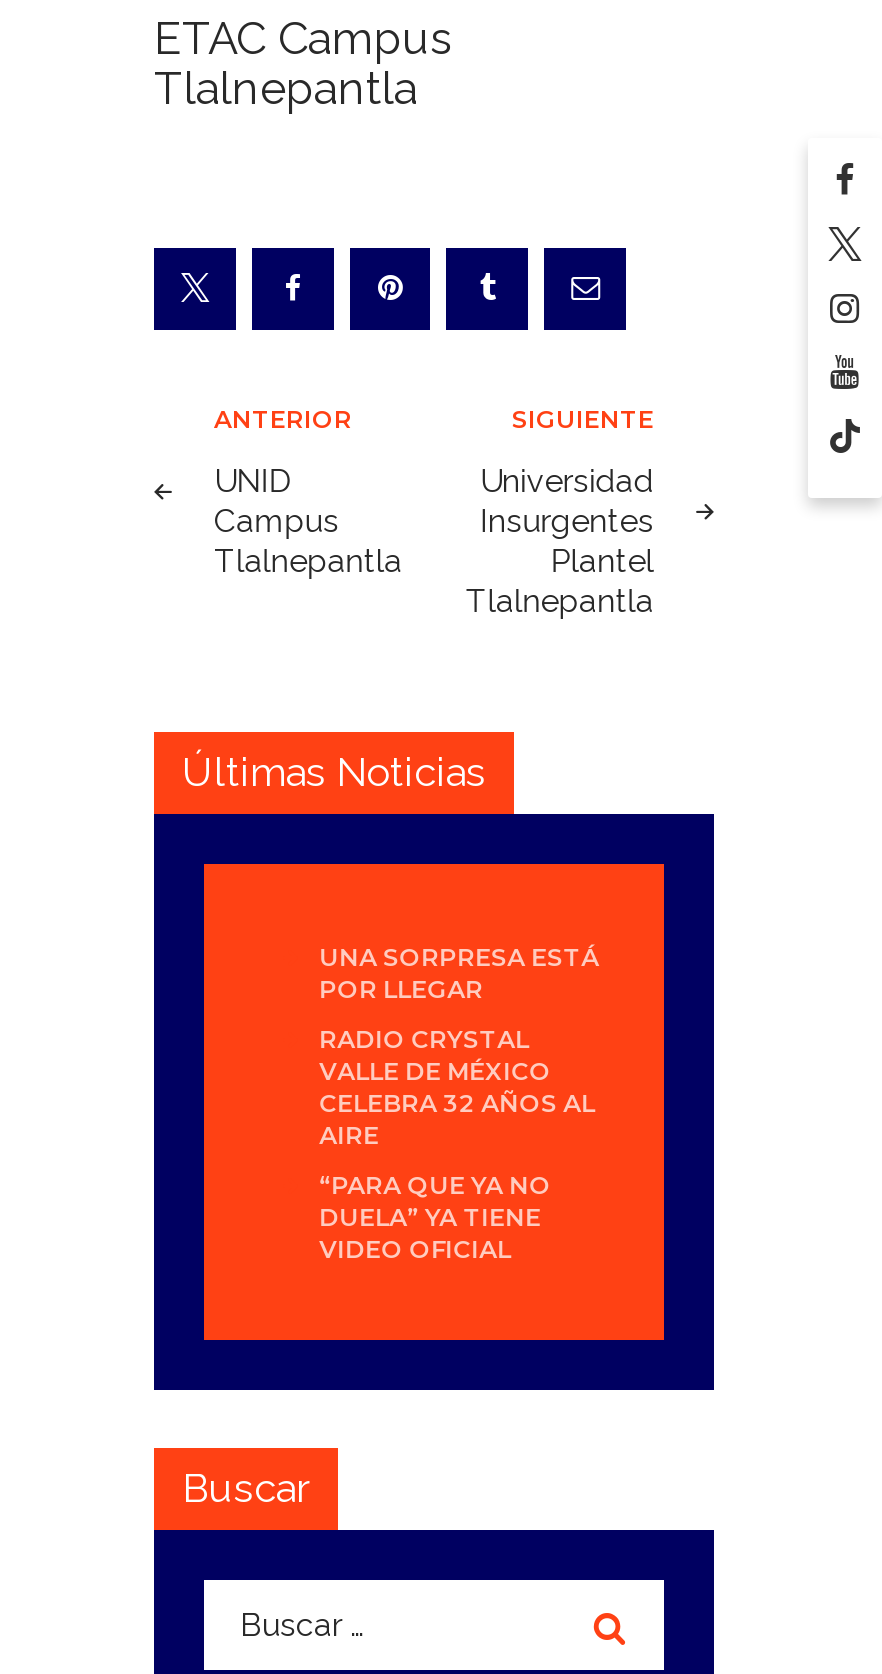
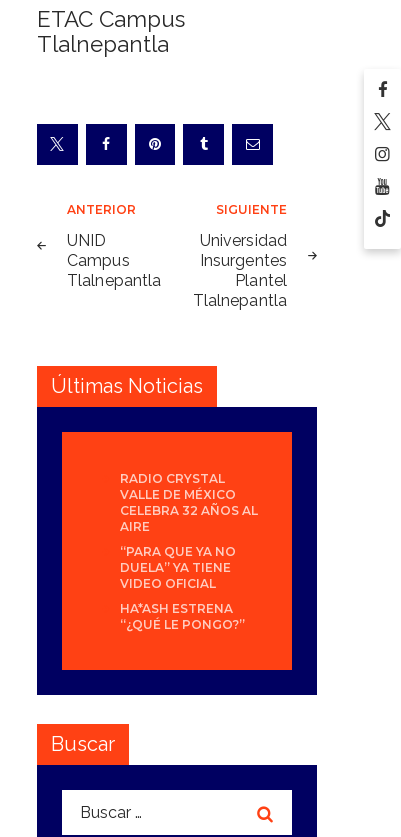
- UNA SORPRESA ESTÁ
- POR LLEGAR

moved up: RADIO CRYSTAL | VALLE DE MÉXICO | CELEBRA 32 AÑOS AL | AIRE | “PARA QUE YA NO | DUELA” YA TIENE | VIDEO OFICIAL

+ HA*ASH ESTRENA
+ “¿QUÉ LE PONGO?”
